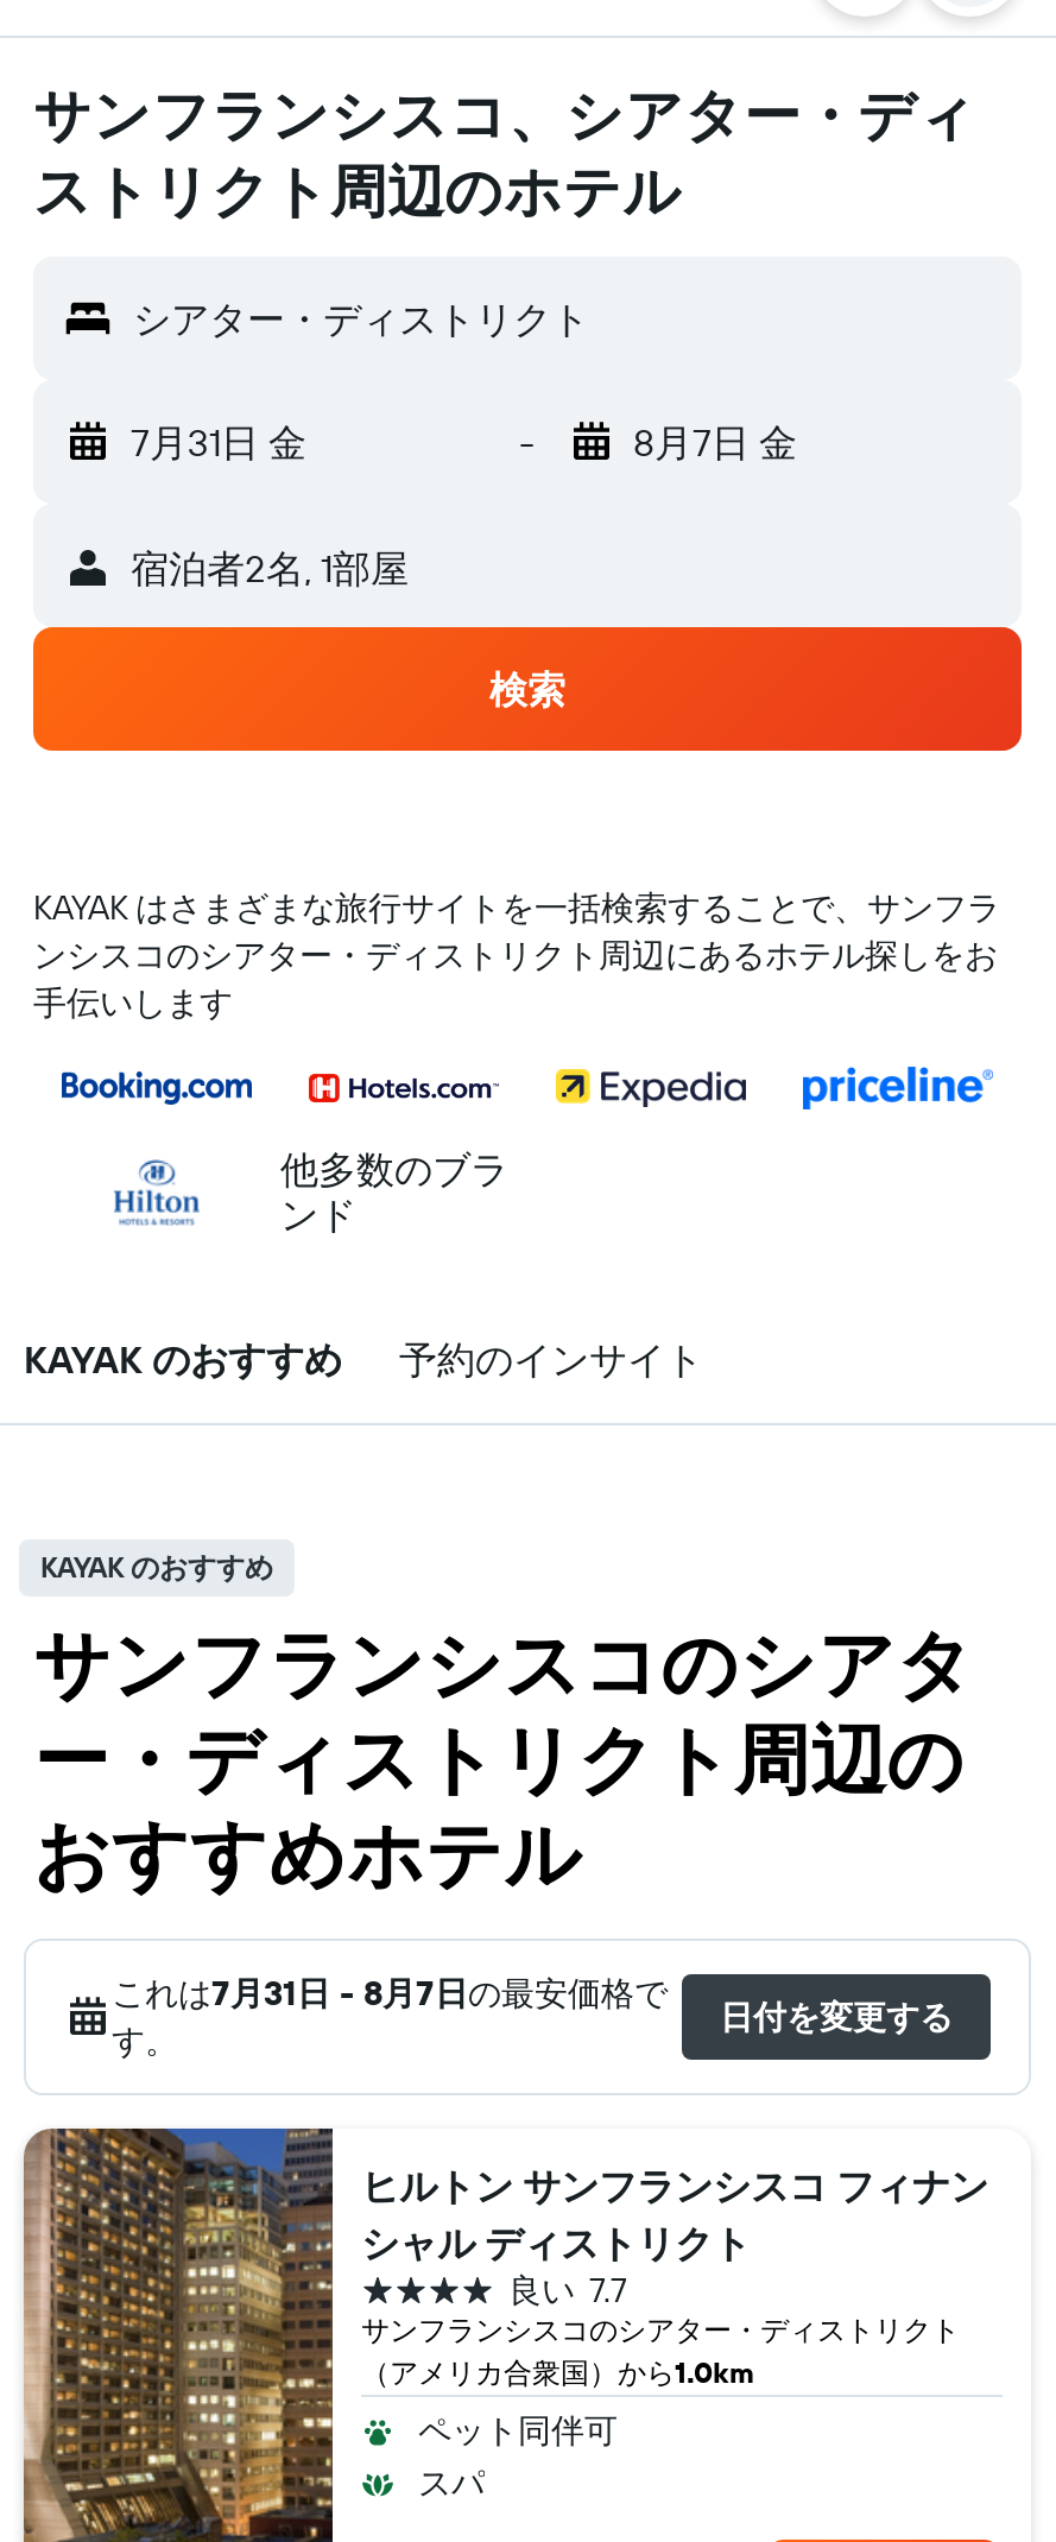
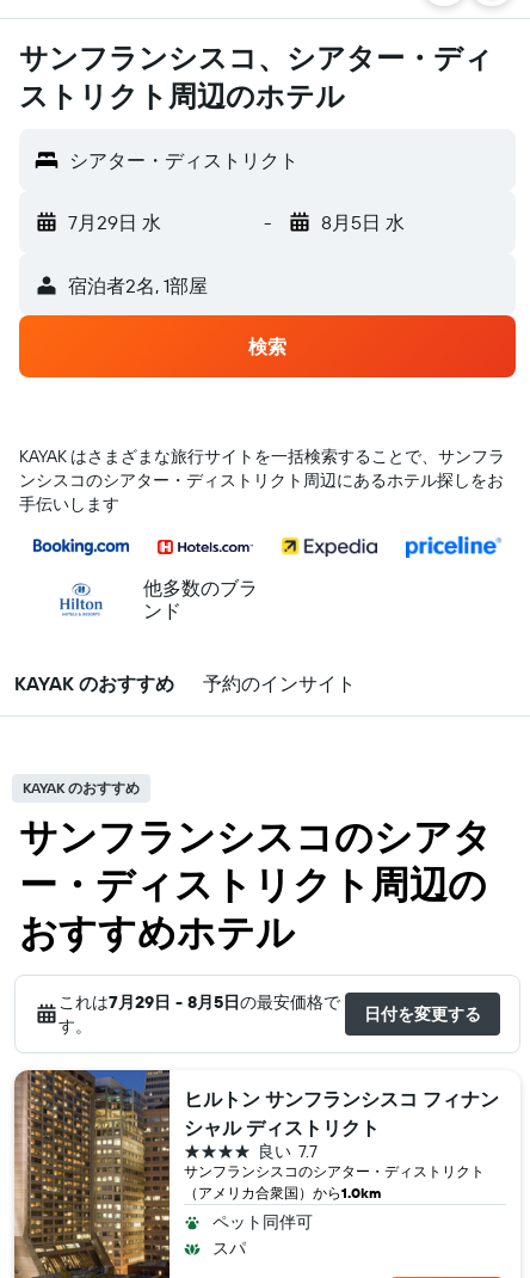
- 7月31日 金
+ 7月29日 水

- 8月7日 金
+ 8月5日 水

- これは7月31日 - 8月7日の最安価格で
+ これは7月29日 - 8月5日の最安価格で
